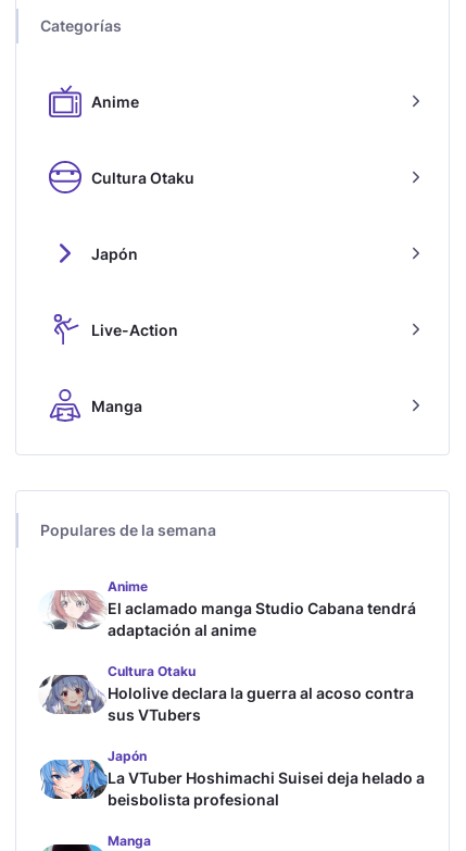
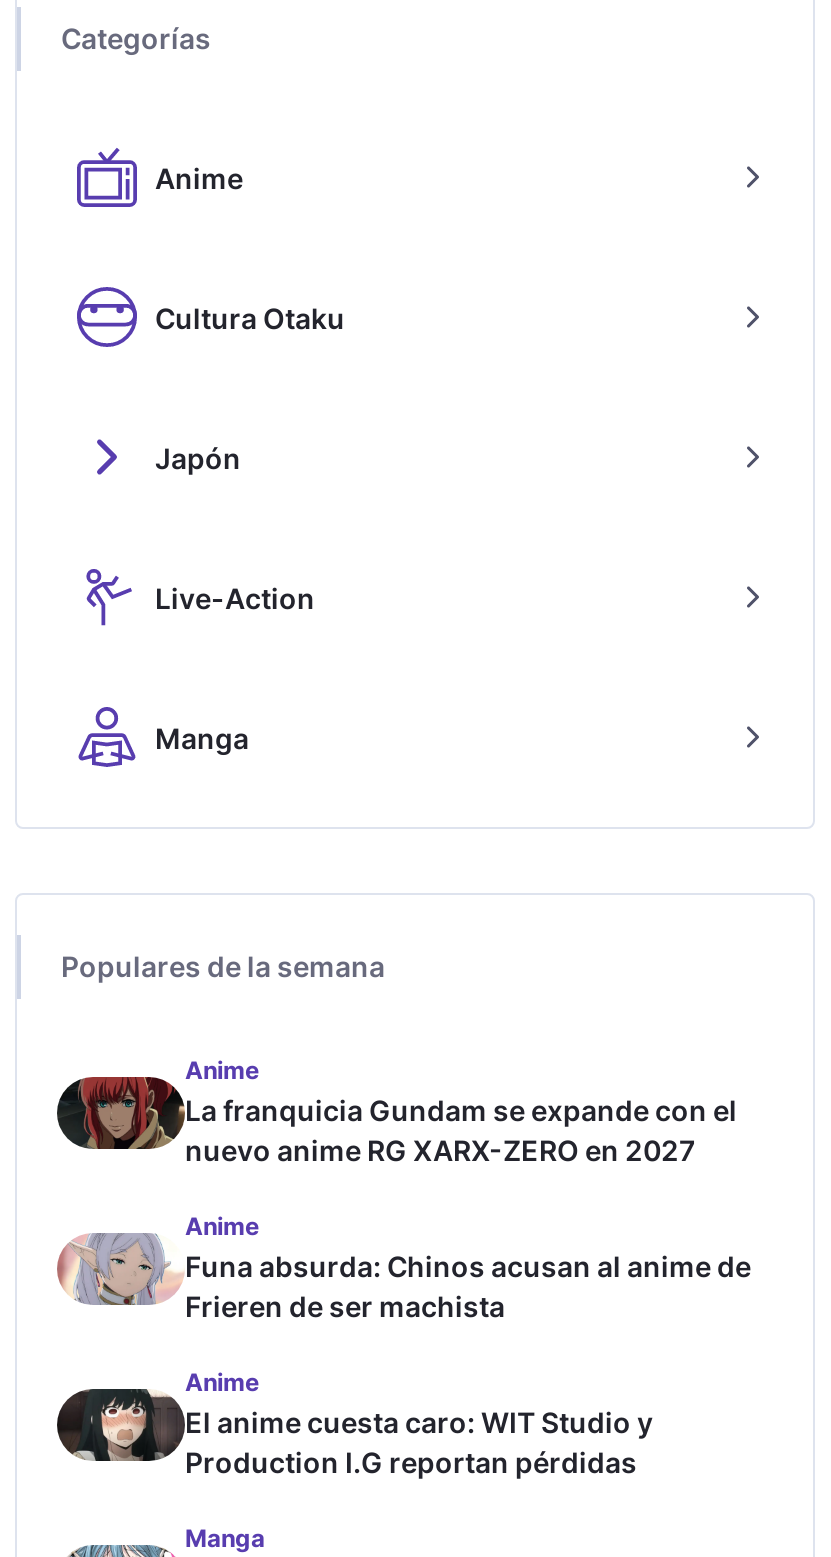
- [image]
- El aclamado manga Studio Cabana tendrá
- adaptación al anime
+ [image]
+ La franquicia Gundam se expande con el
+ nuevo anime RG XARX-ZERO en 2027

- [image]
- Cultura Otaku
- Hololive declara la guerra al acoso contra
- sus VTubers
+ [image]
+ Anime
+ Funa absurda: Chinos acusan al anime de
+ Frieren de ser machista

- [image]
- Japón
- La VTuber Hoshimachi Suisei deja helado a
- beisbolista profesional
+ [image]
+ Anime
+ El anime cuesta caro: WIT Studio y
+ Production I.G reportan pérdidas
